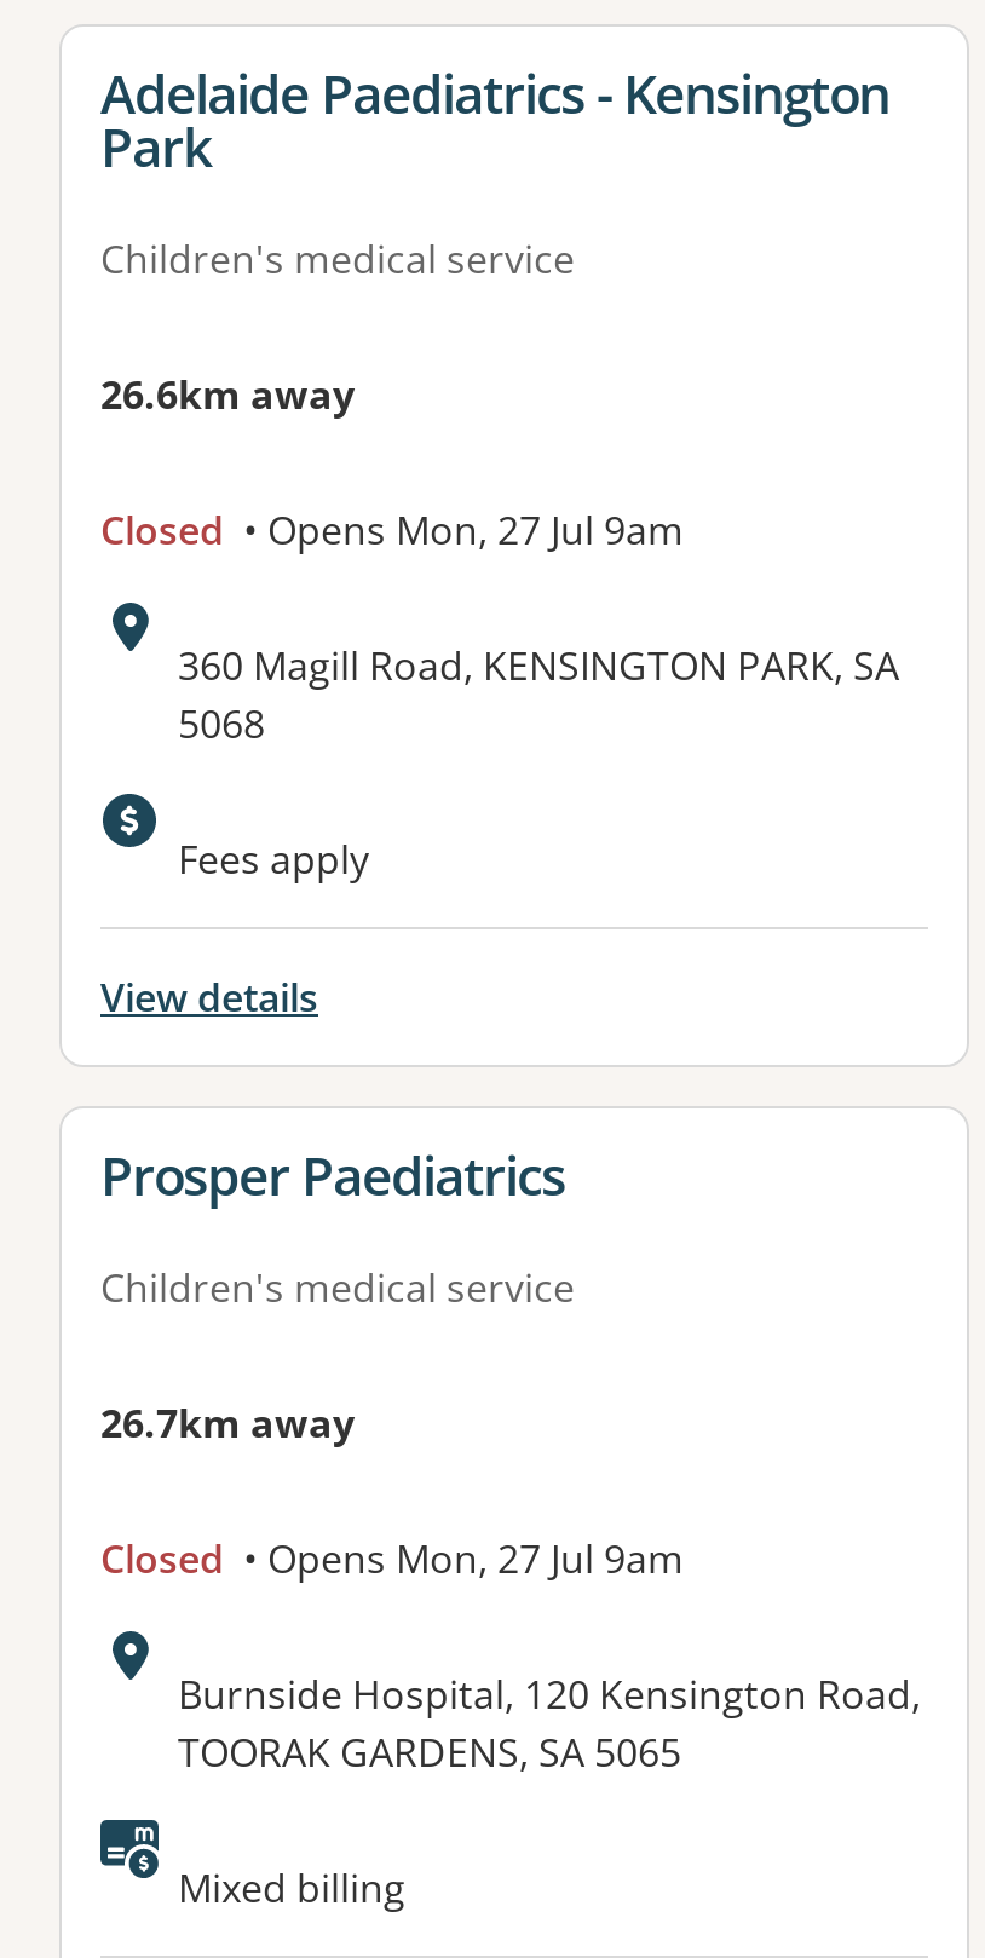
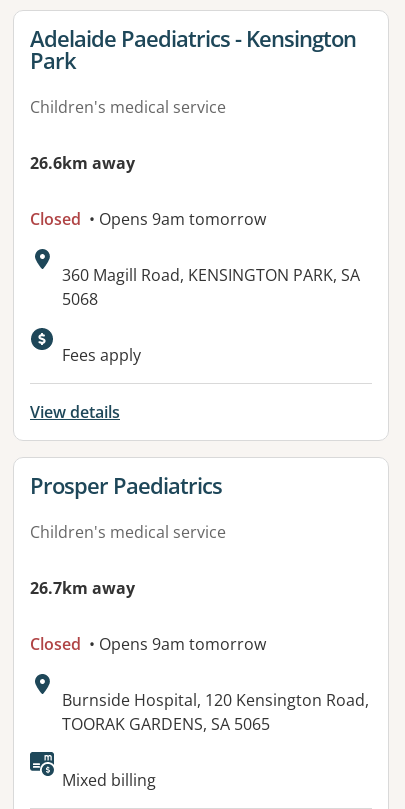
- Closed • Opens Mon, 27 Jul 9am
+ Closed • Opens 9am tomorrow

- Closed • Opens Mon, 27 Jul 9am
+ Closed • Opens 9am tomorrow
